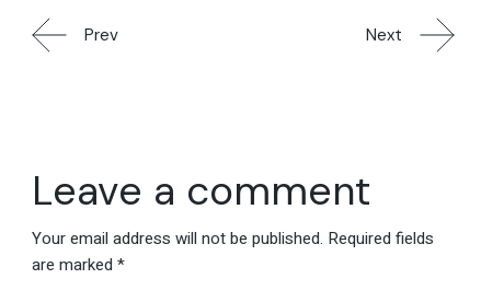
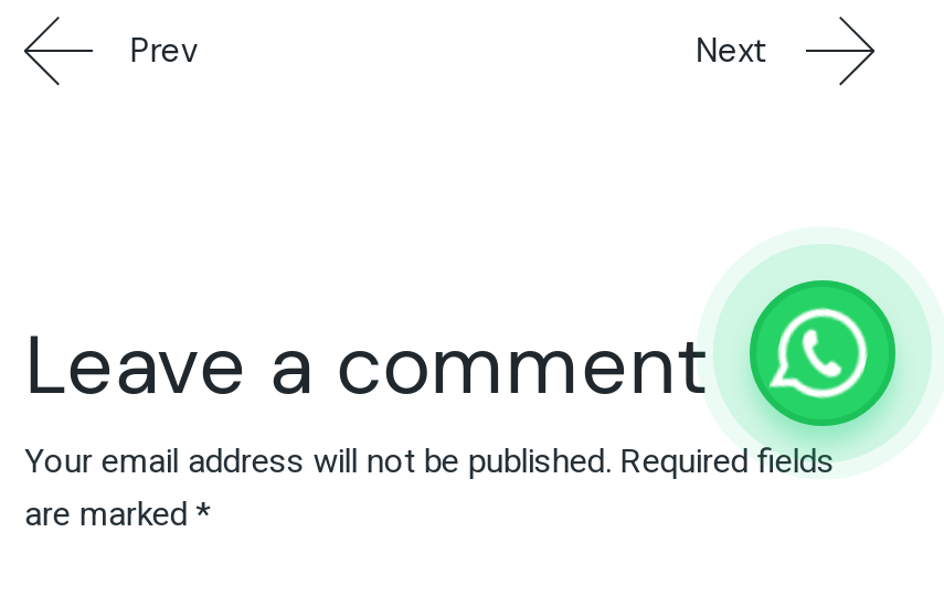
+ [image]
